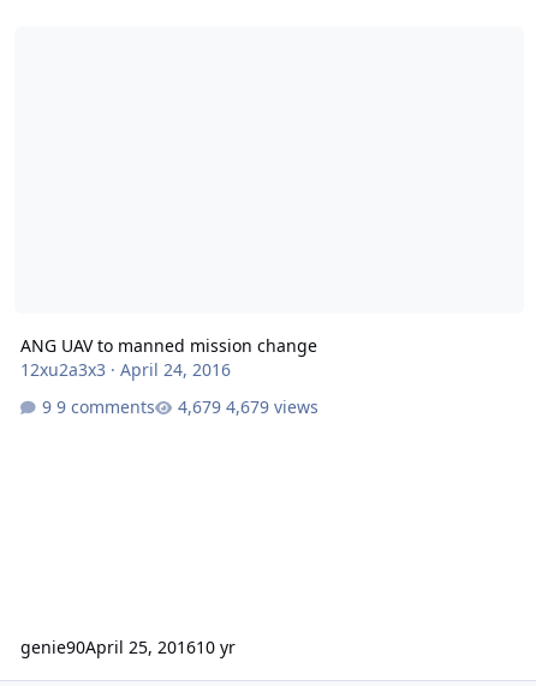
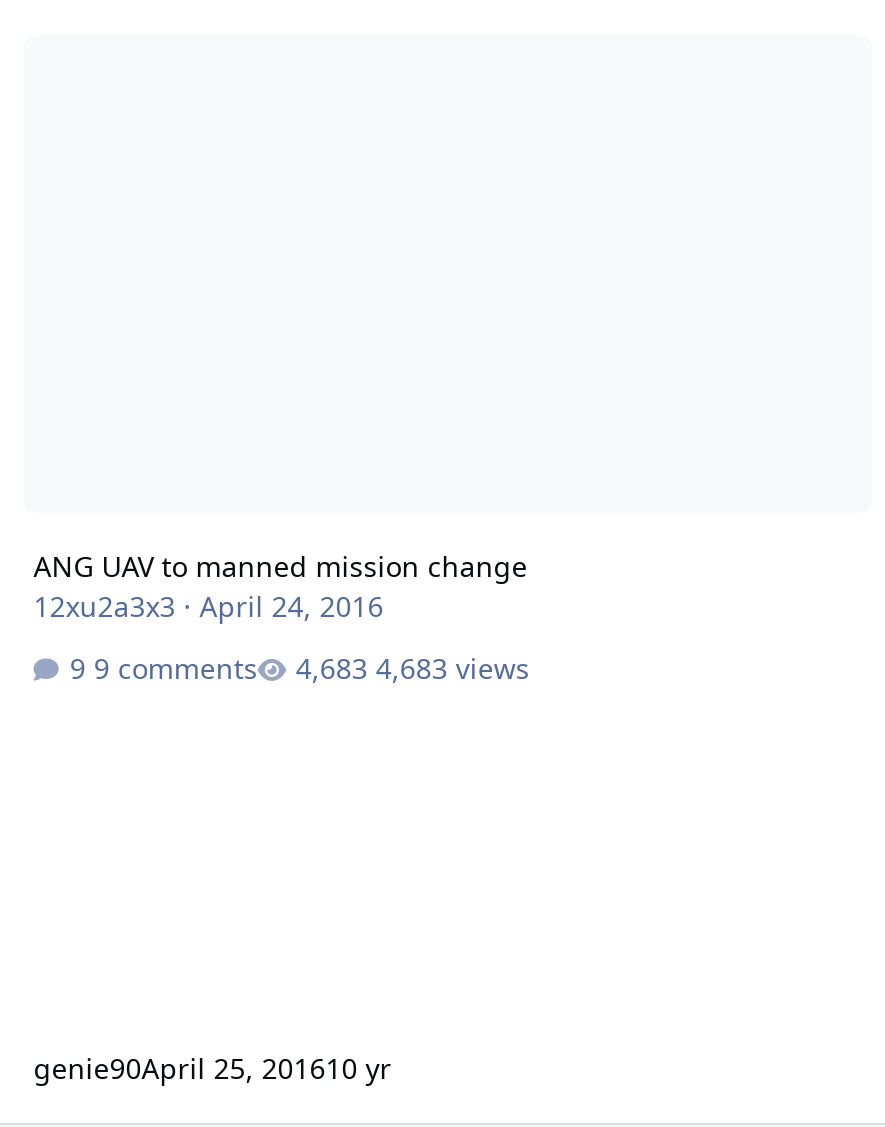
- 4,679 views
+ 4,683 views
